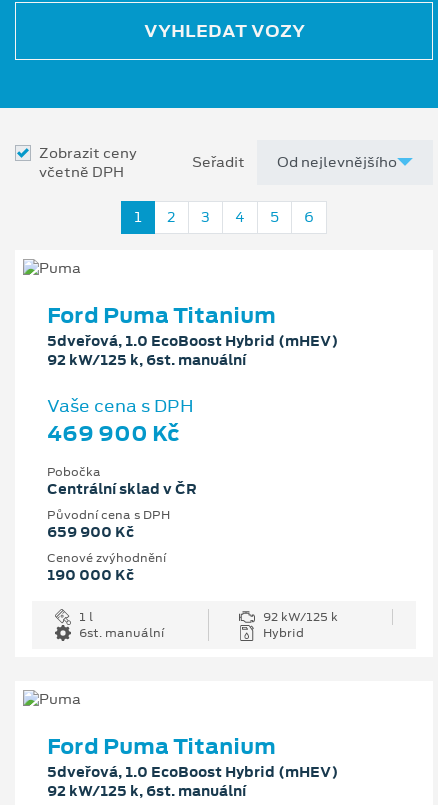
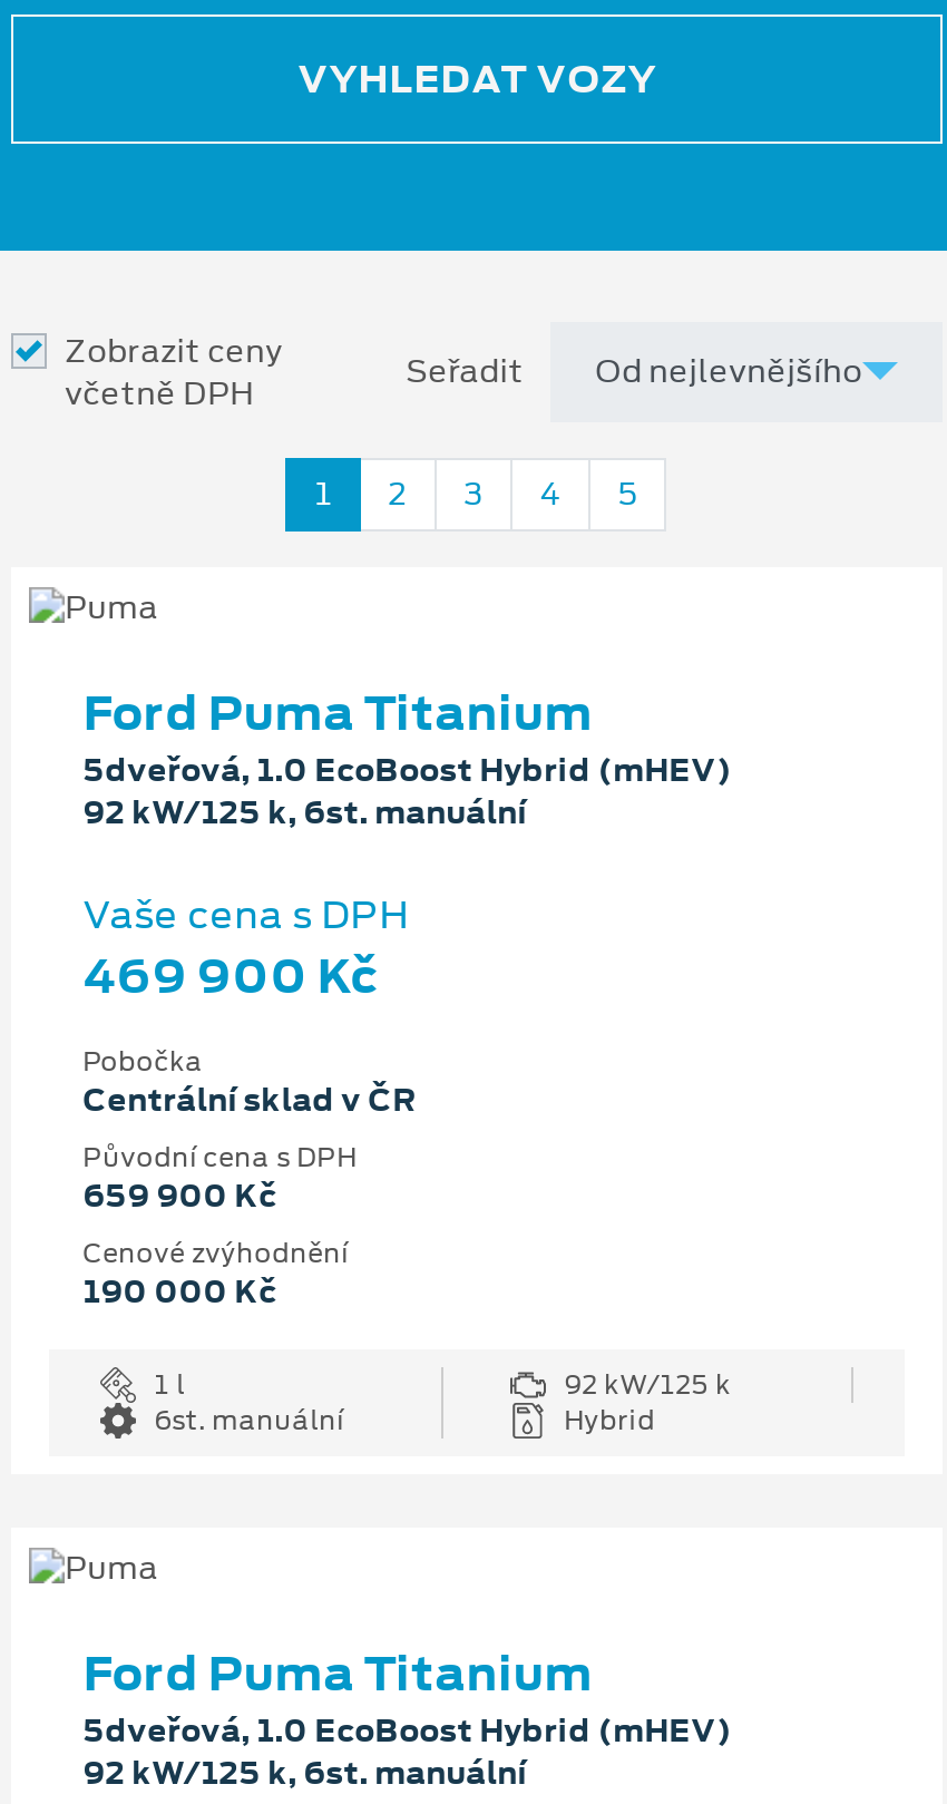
- 6
